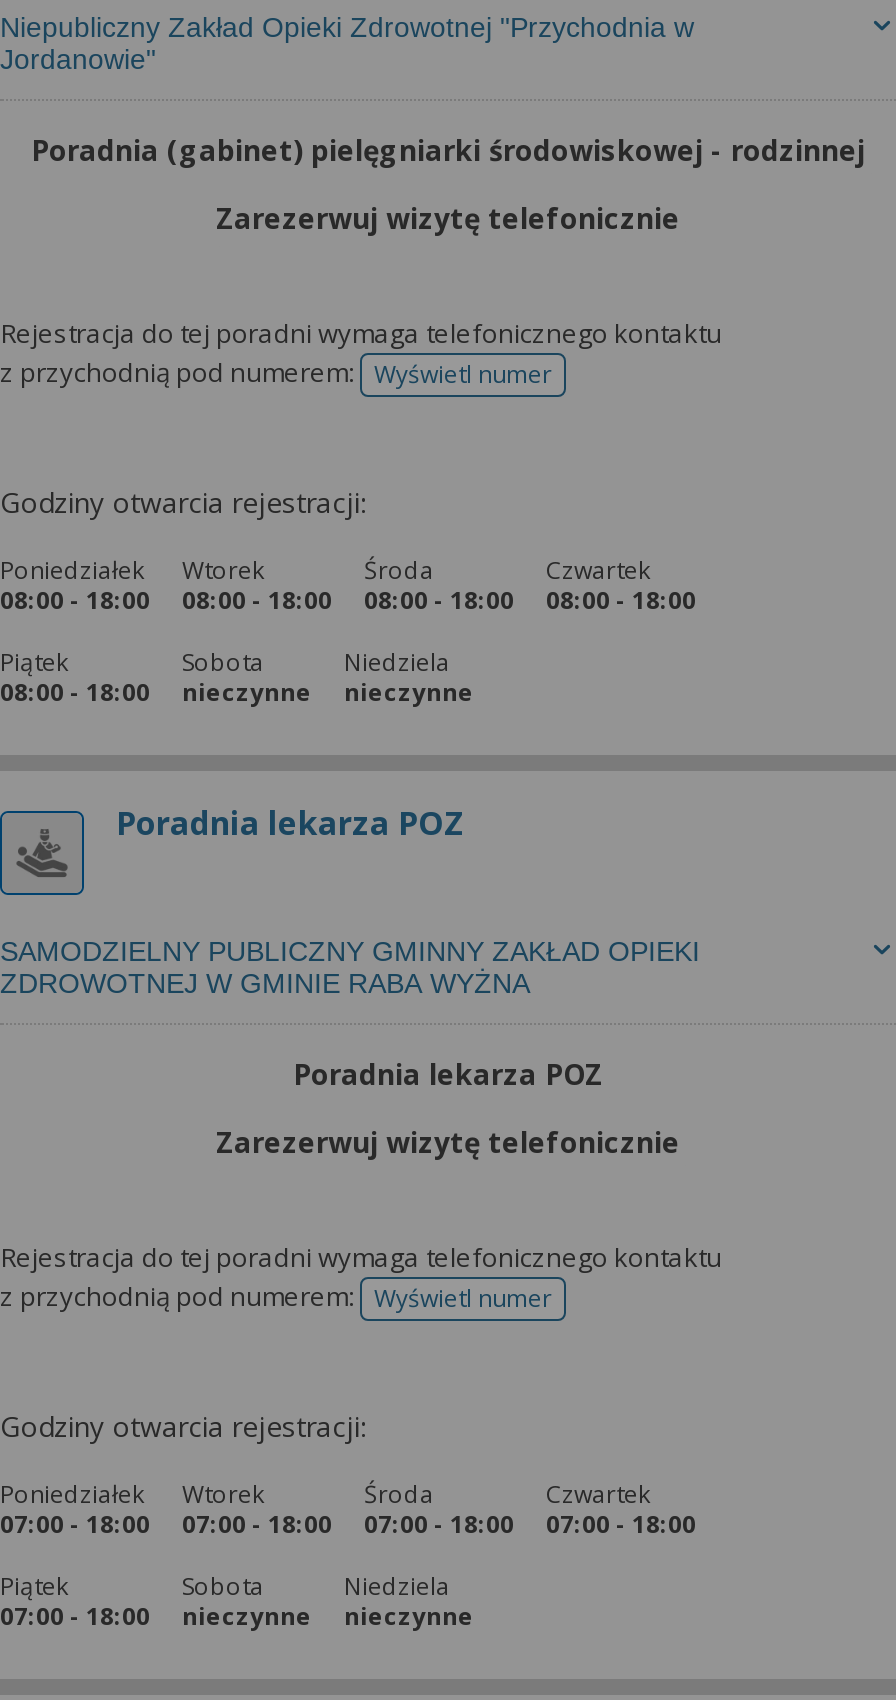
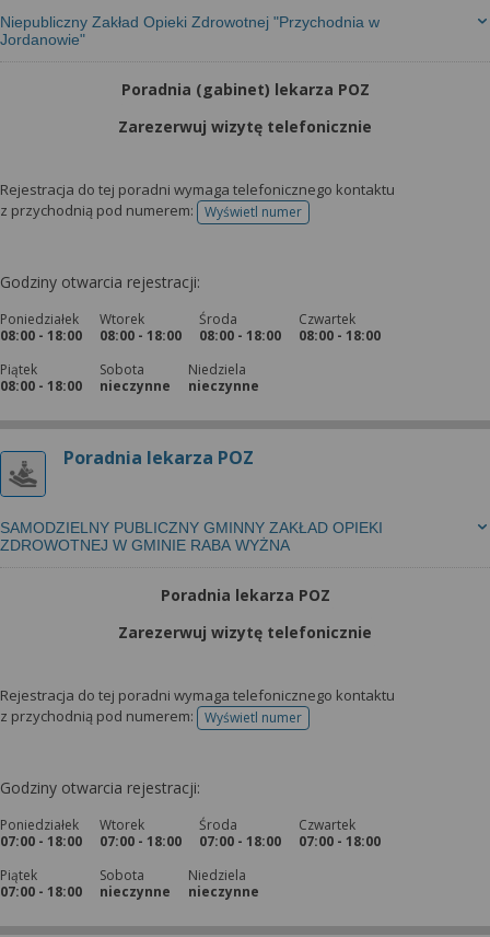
- Poradnia (gabinet) pielęgniarki środowiskowej - rodzinnej
+ Poradnia (gabinet) lekarza POZ
